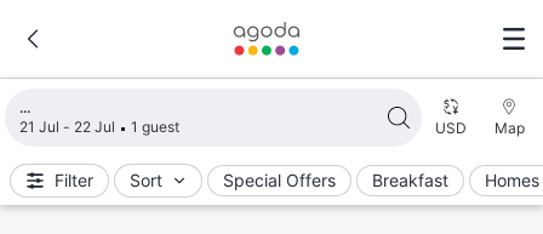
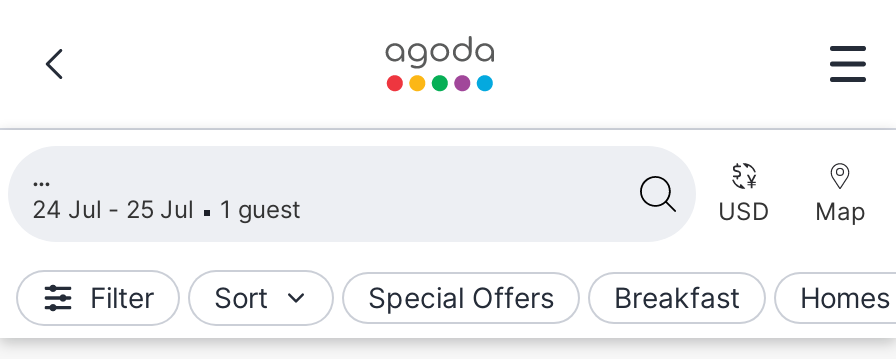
- 21 Jul - 22 Jul 1 guest
+ 24 Jul - 25 Jul 1 guest
